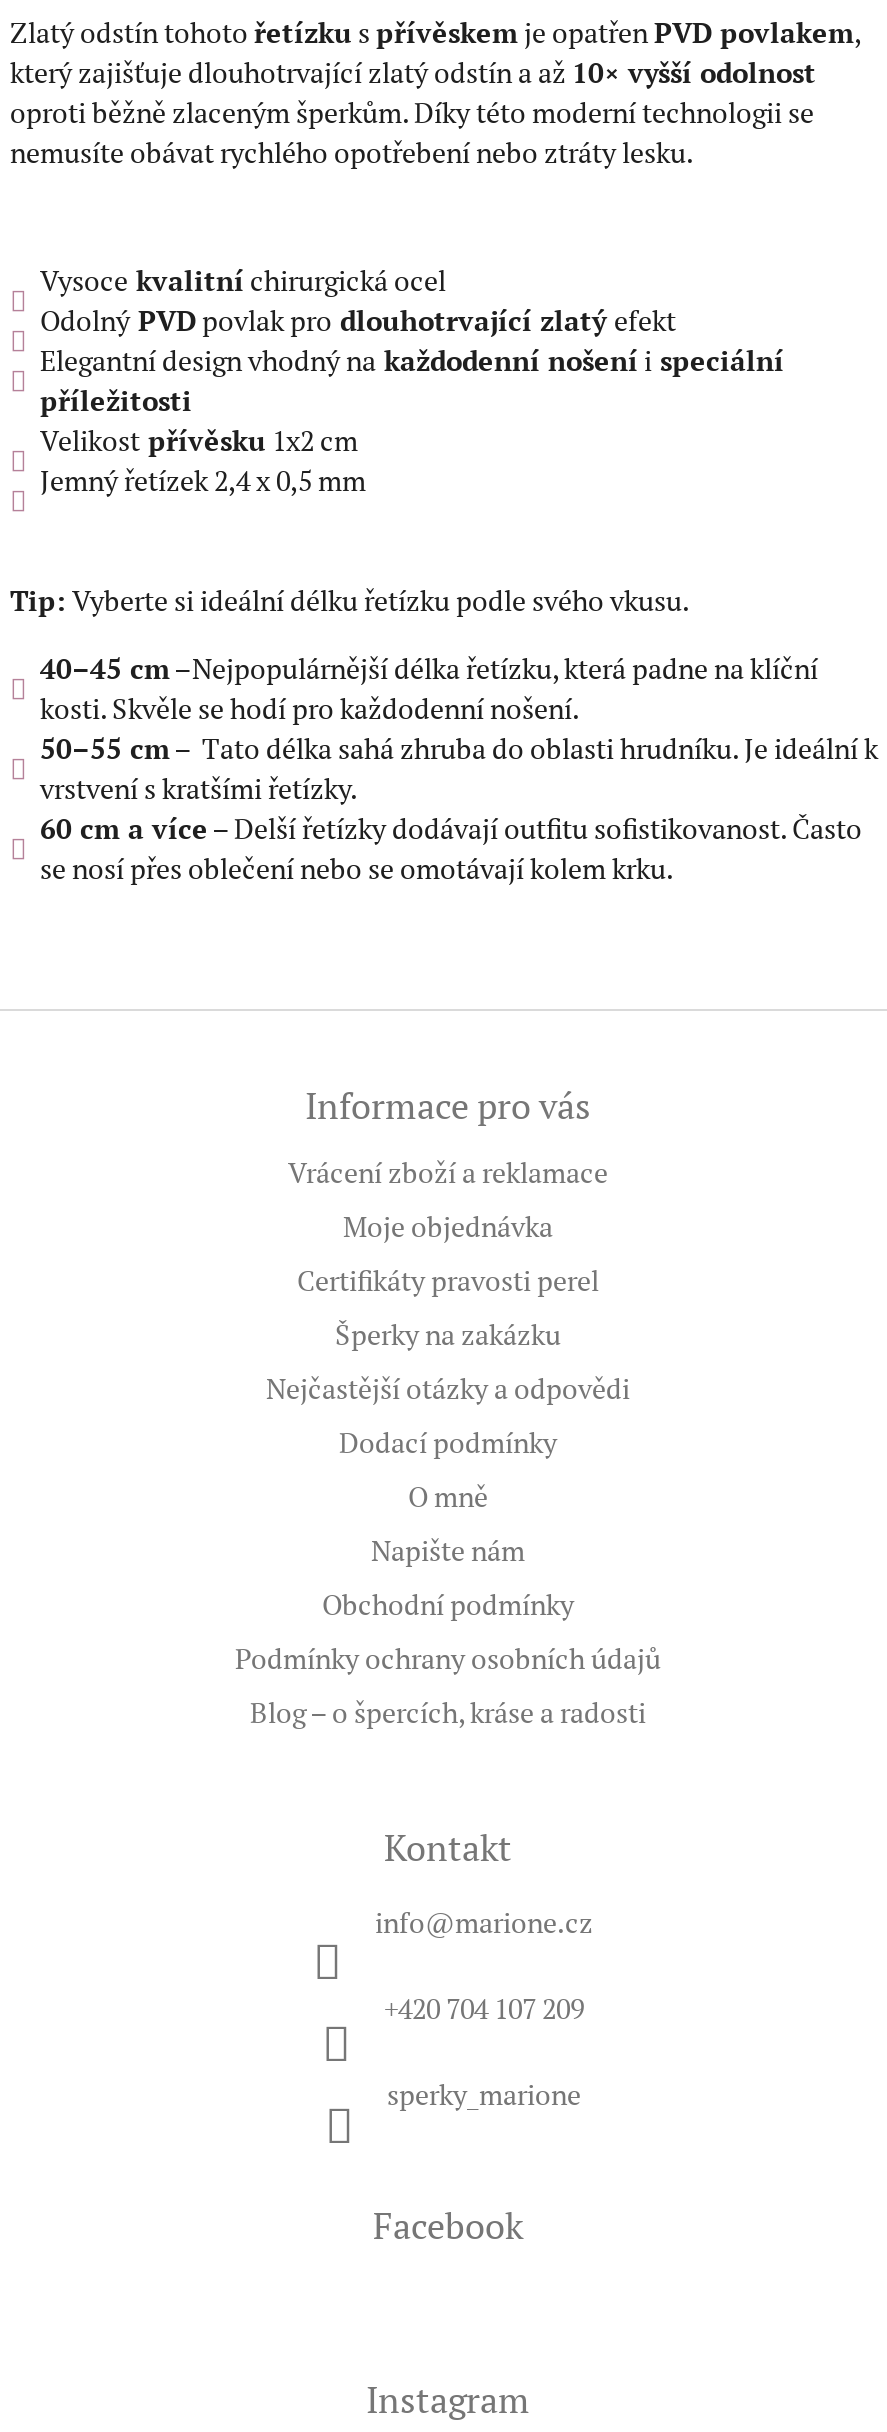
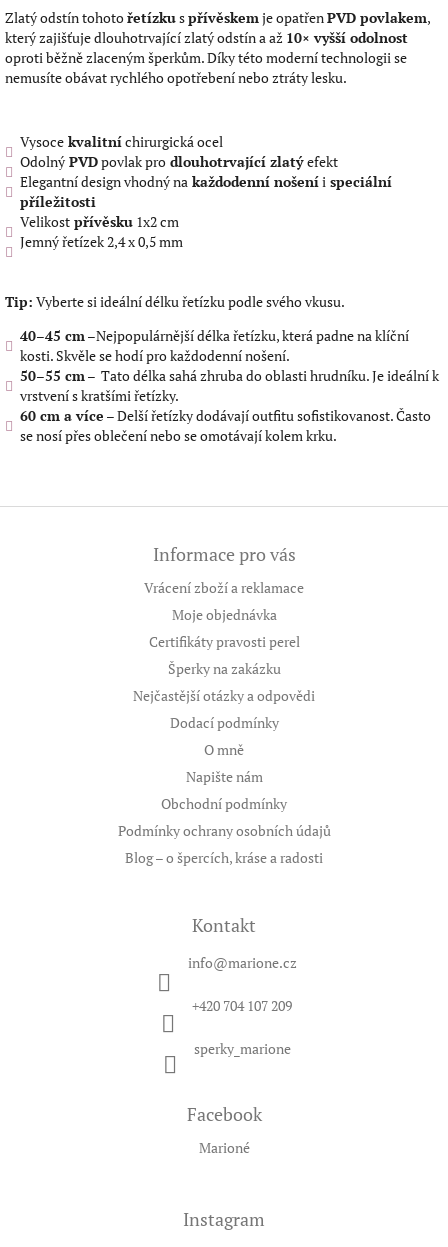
+ Marioné
